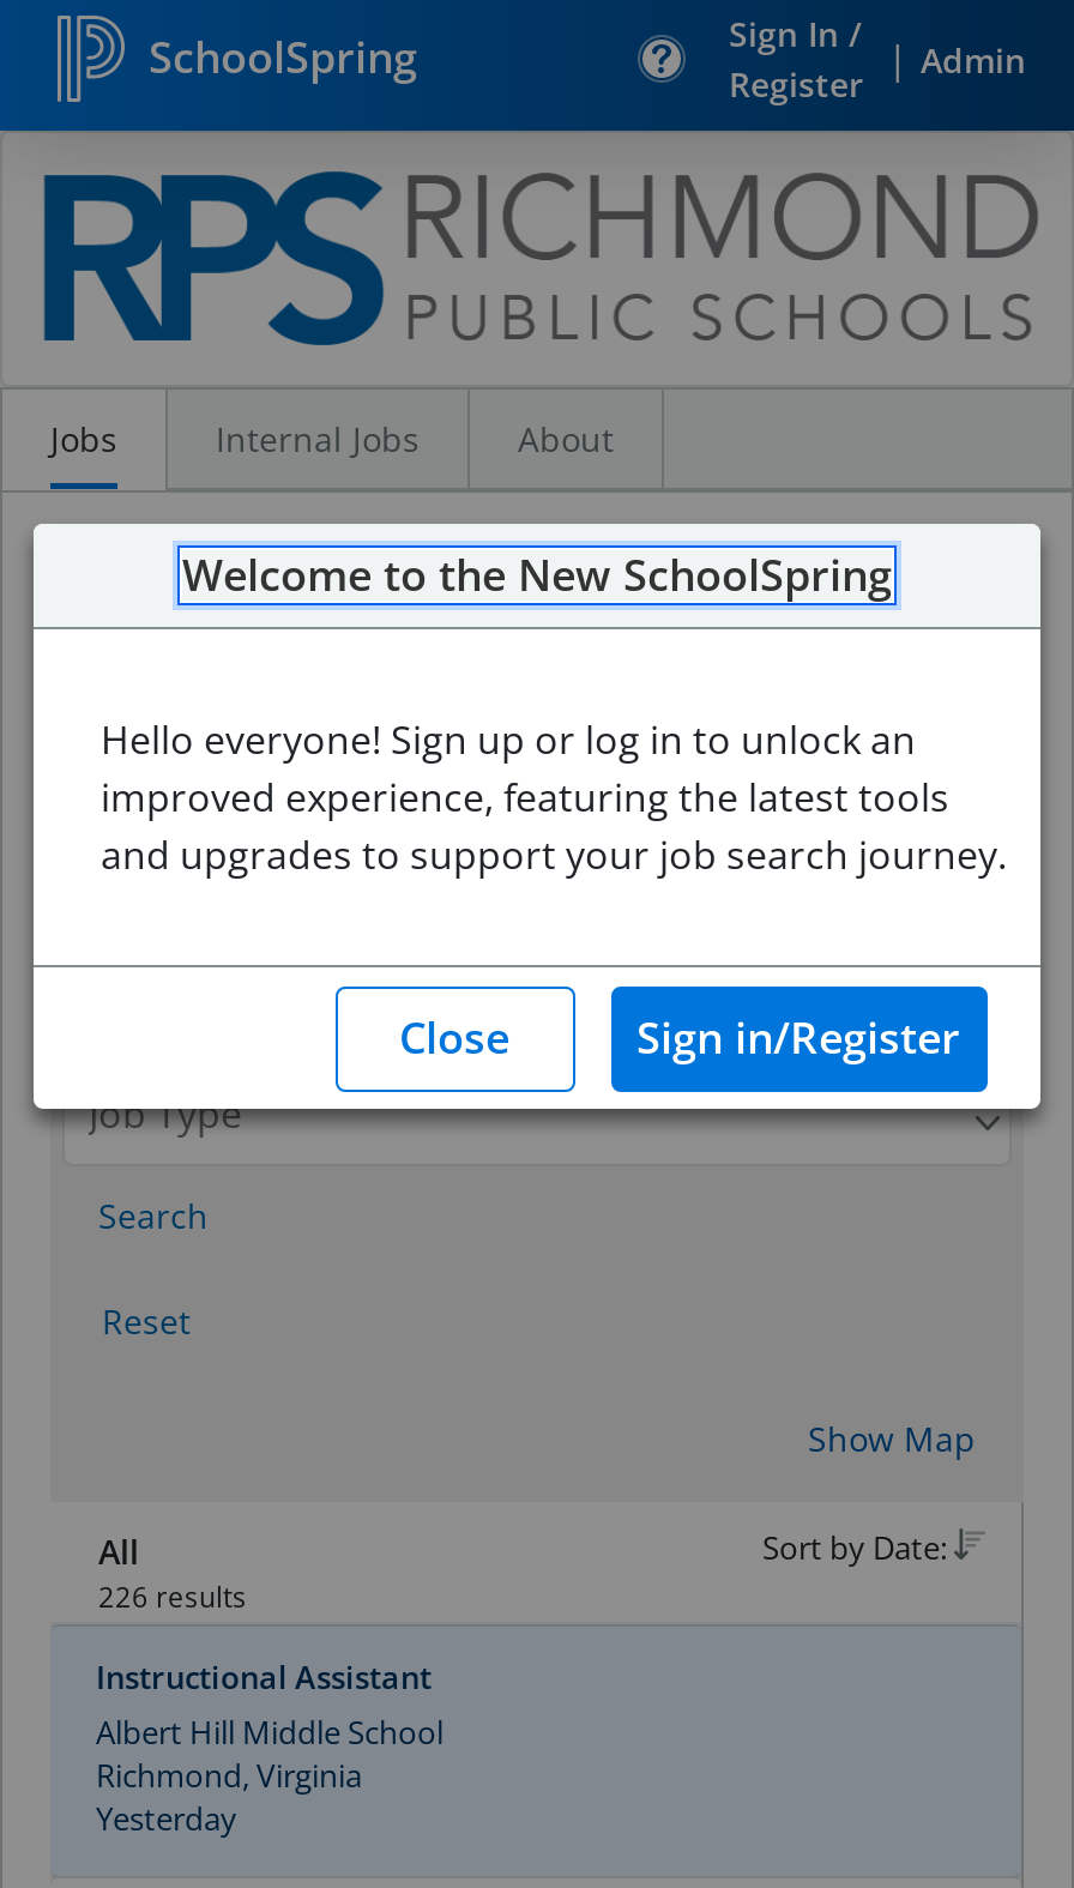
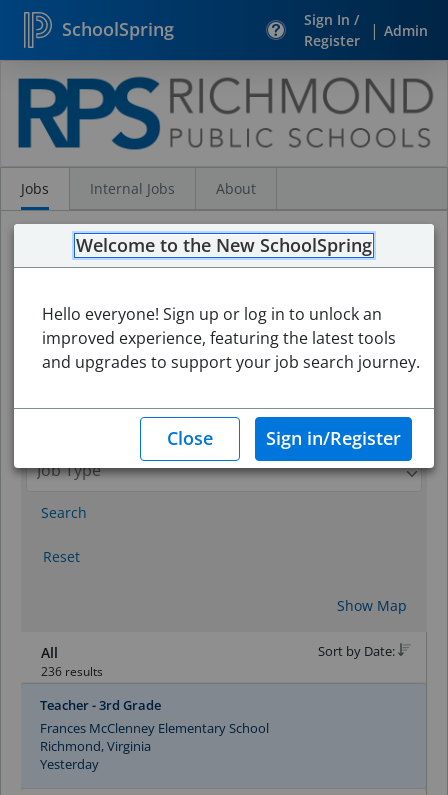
- 226 results
+ 236 results

- Instructional Assistant
- Albert Hill Middle School
+ Teacher - 3rd Grade
+ Frances McClenney Elementary School
